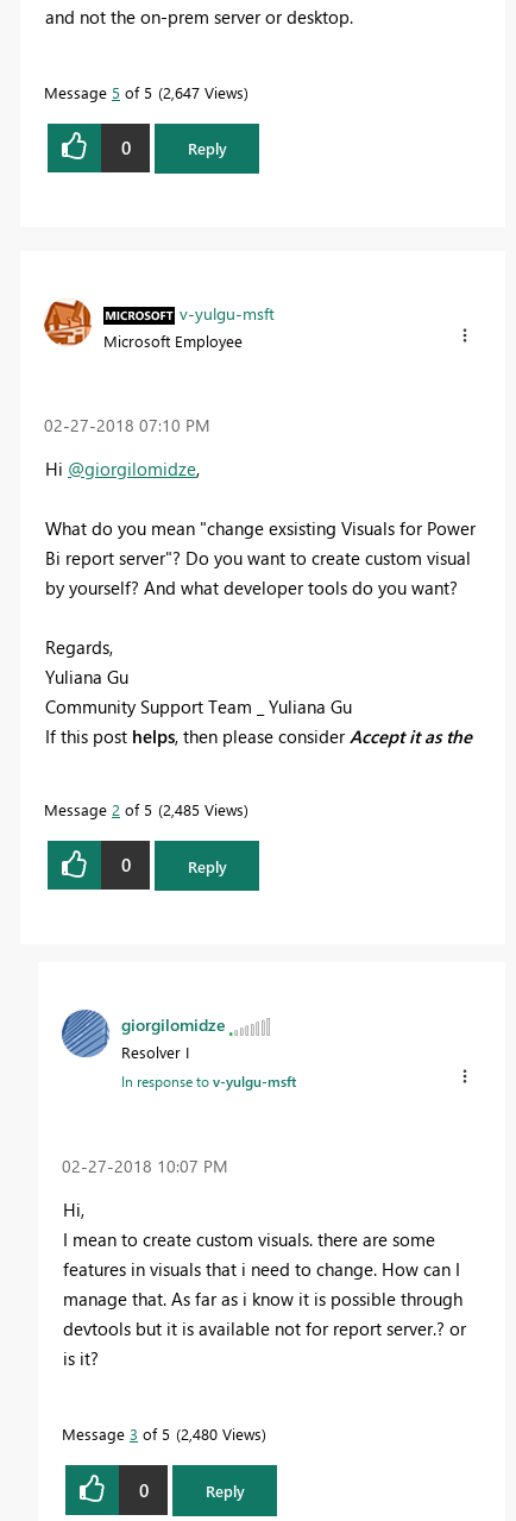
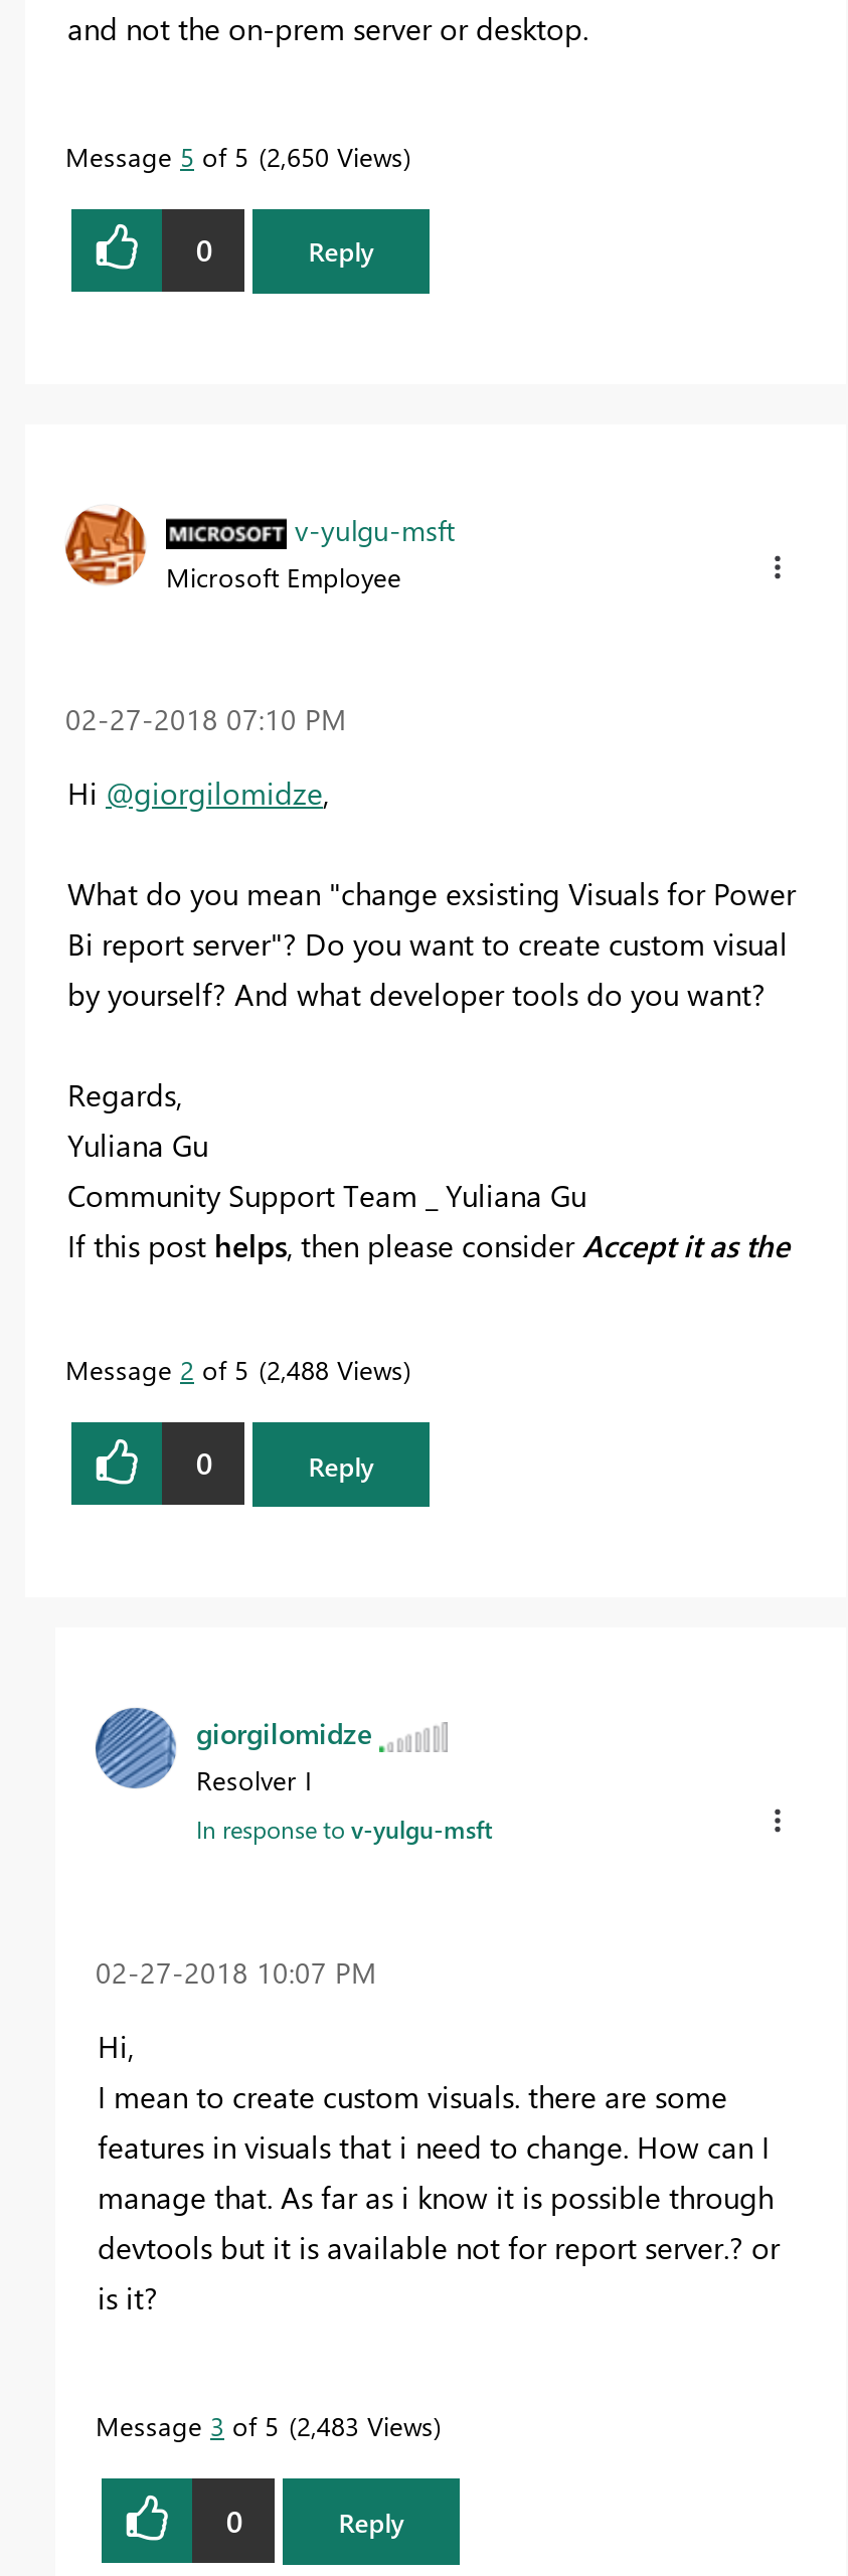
- Message 5 of 5 2,647 Views
+ Message 5 of 5 2,650 Views

- Message 2 of 5 2,485 Views
+ Message 2 of 5 2,488 Views

- Message 3 of 5 2,480 Views
+ Message 3 of 5 2,483 Views
